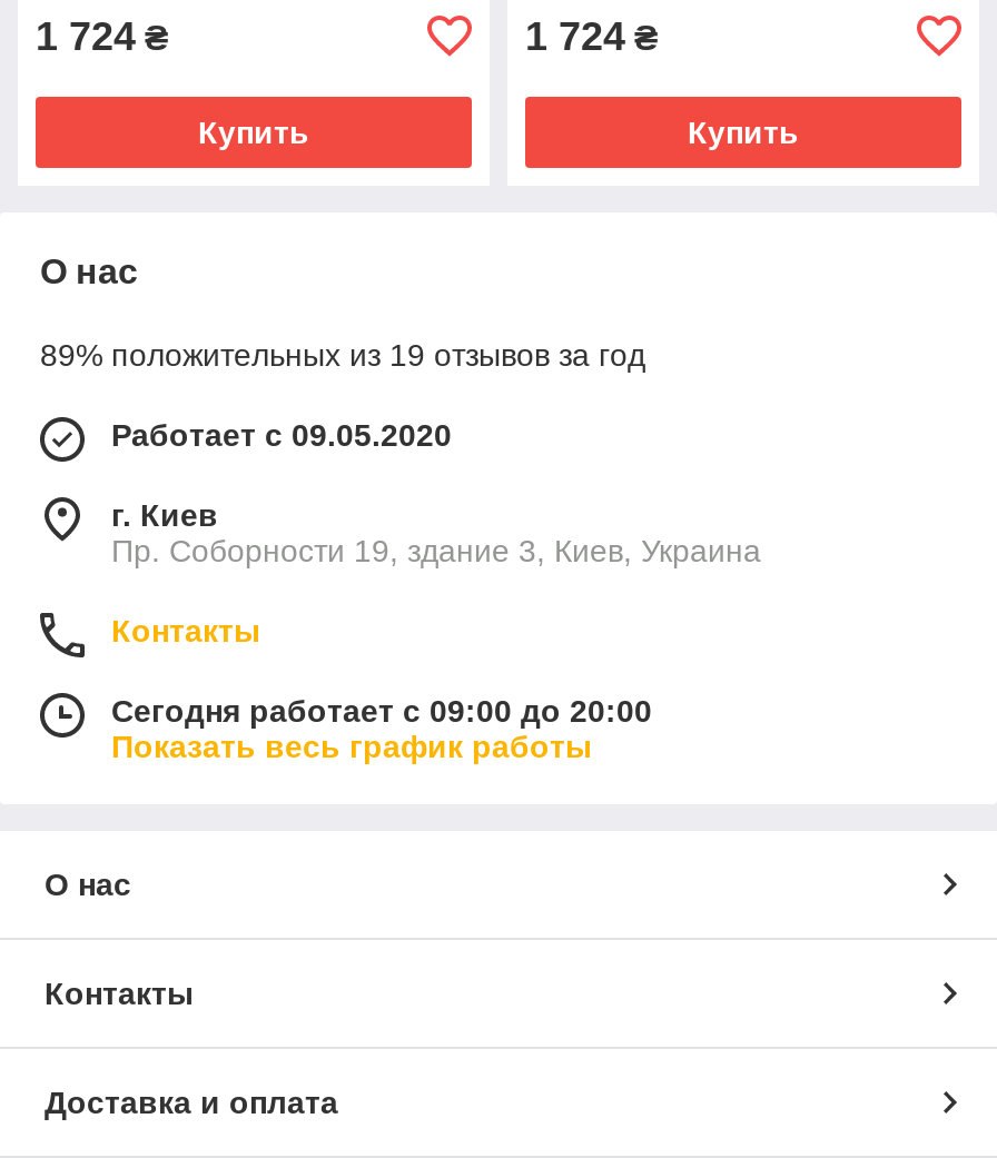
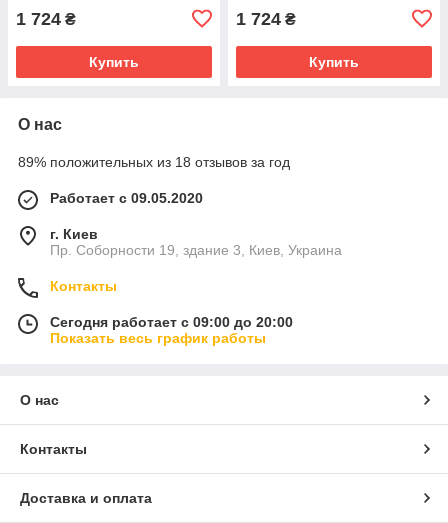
- 89% положительных из 19 отзывов за год
+ 89% положительных из 18 отзывов за год
